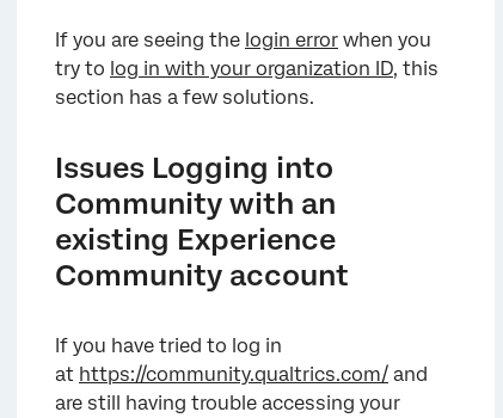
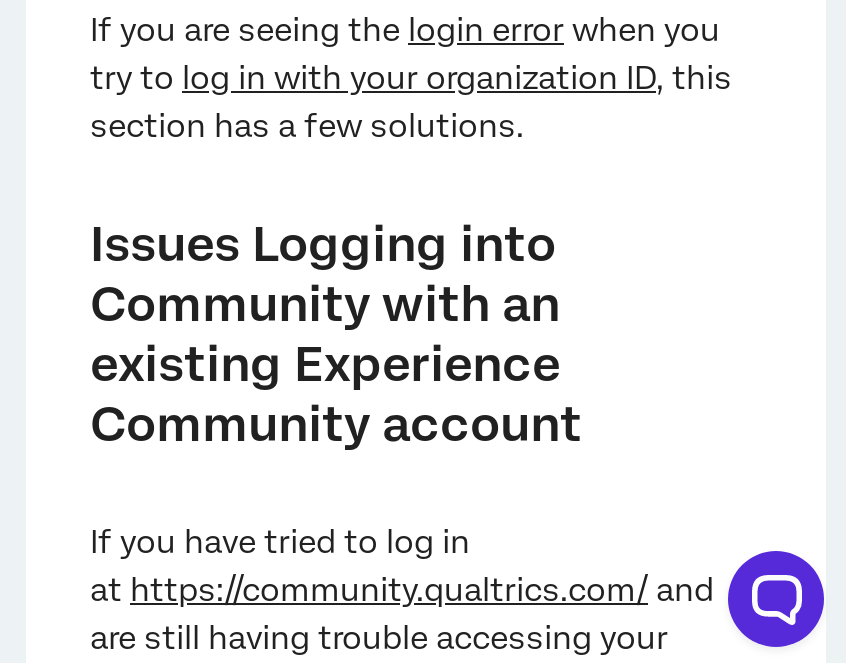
+ [image]
